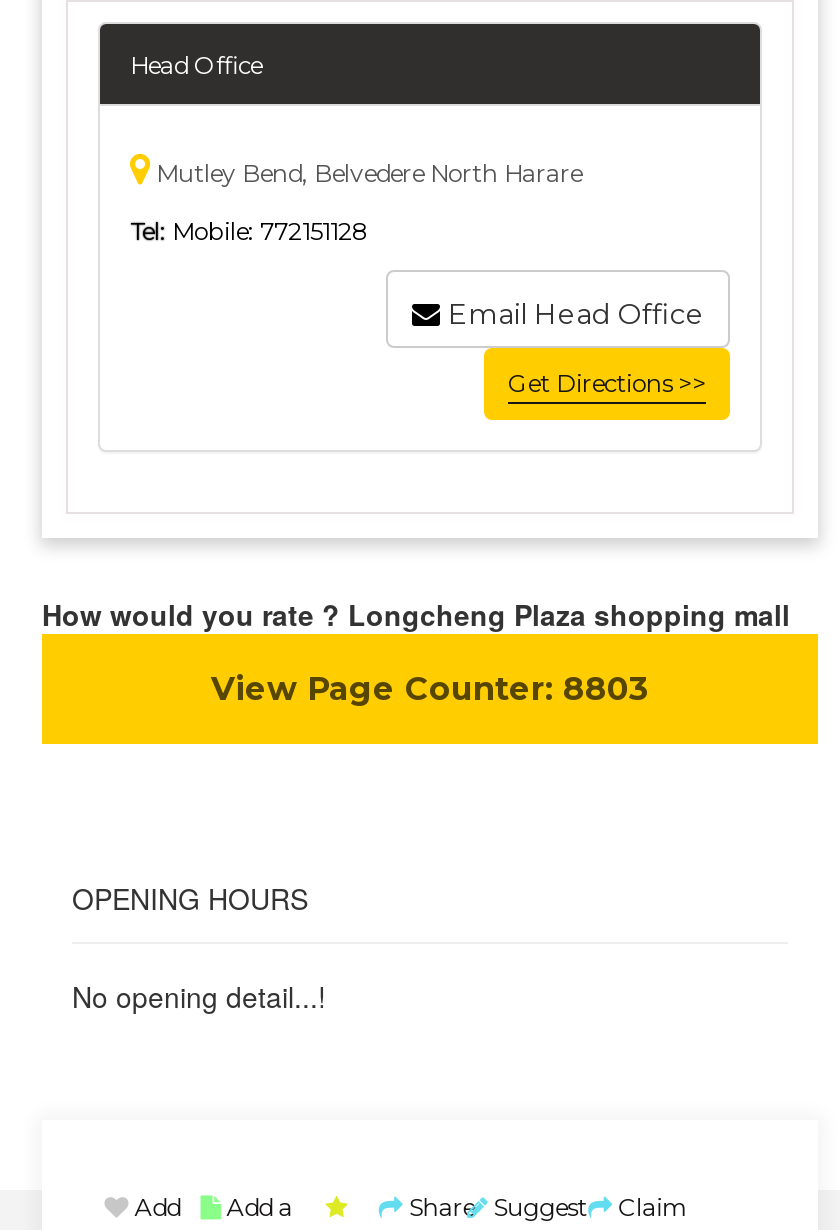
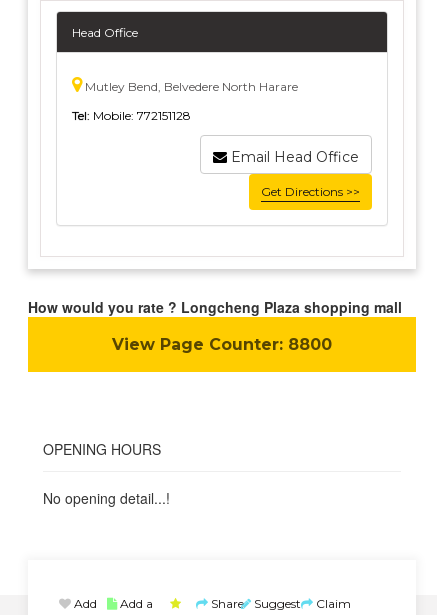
- View Page Counter: 8803
+ View Page Counter: 8800
